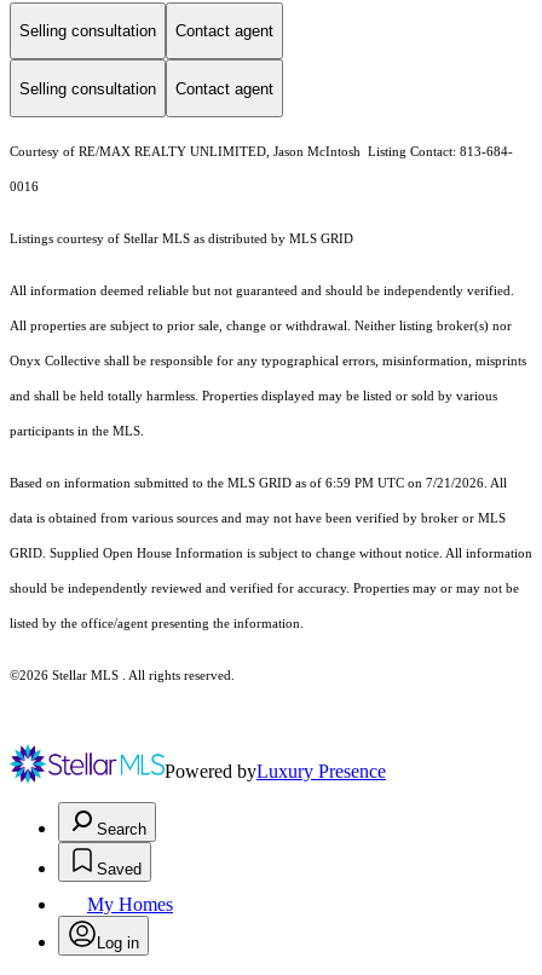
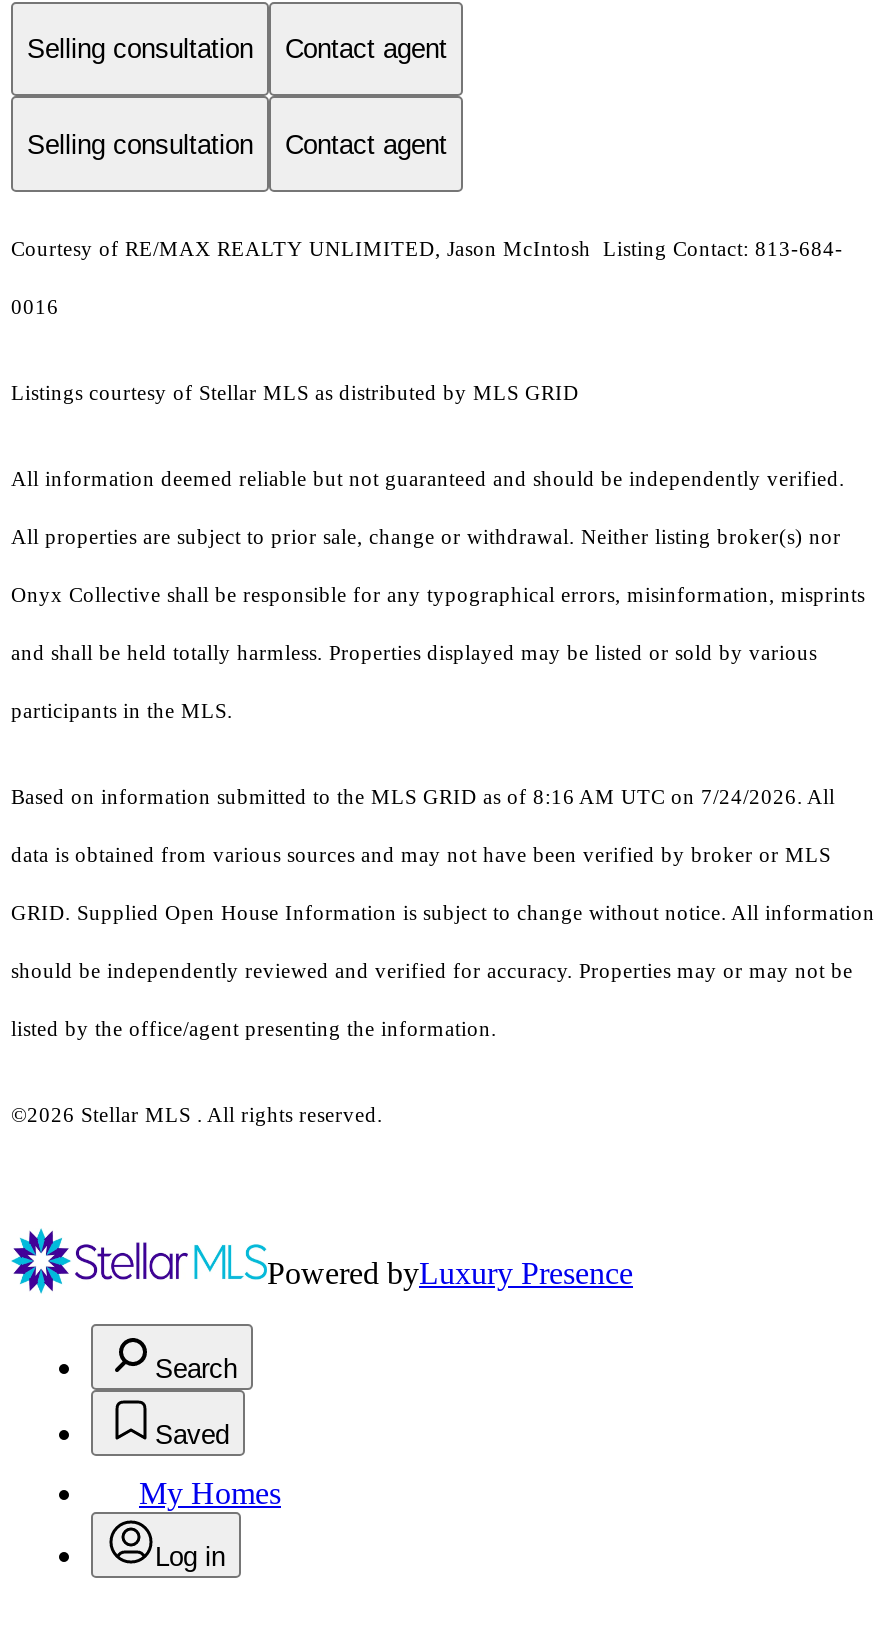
- Based on information submitted to the MLS GRID as of 6:59 PM UTC on 7/21/2026. All
+ Based on information submitted to the MLS GRID as of 8:16 AM UTC on 7/24/2026. All
